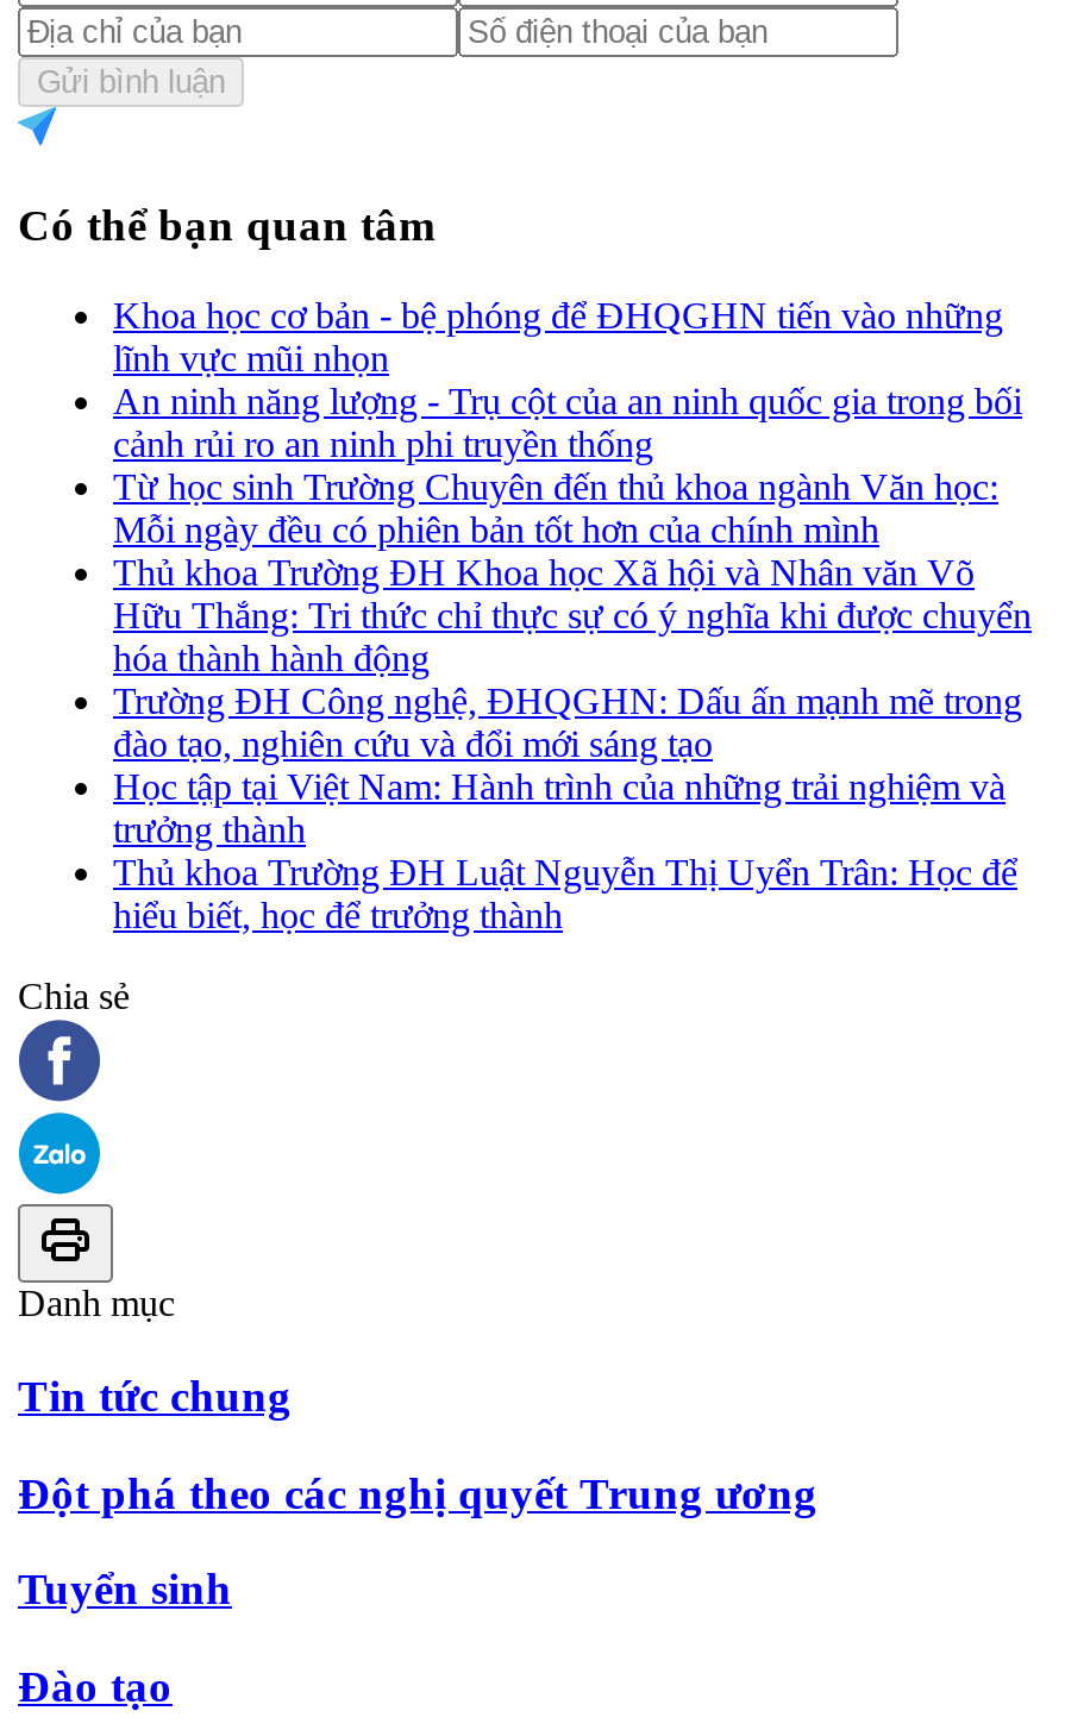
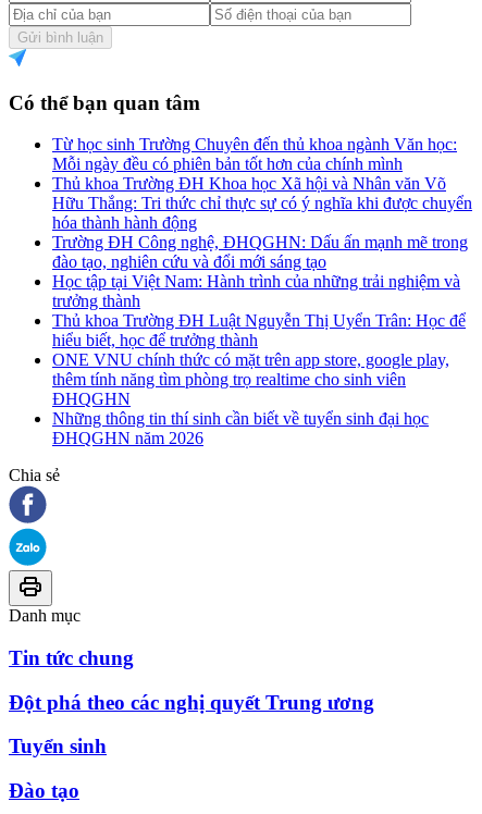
- Khoa học cơ bản - bệ phóng để ĐHQGHN tiến vào những
- lĩnh vực mũi nhọn
- An ninh năng lượng - Trụ cột của an ninh quốc gia trong bối
- cảnh rủi ro an ninh phi truyền thống

moved up: Từ học sinh Trường Chuyên đến thủ khoa ngành Văn học: | Mỗi ngày đều có phiên bản tốt hơn của chính mình | Thủ khoa Trường ĐH Khoa học Xã hội và Nhân văn Võ | ... | Thủ khoa Trường ĐH Luật Nguyễn Thị Uyển Trân: Học để | hiểu biết, học để trưởng thành

+ ONE VNU chính thức có mặt trên app store, google play,
+ thêm tính năng tìm phòng trọ realtime cho sinh viên
+ ĐHQGHN
+ Những thông tin thí sinh cần biết về tuyển sinh đại học
+ ĐHQGHN năm 2026
